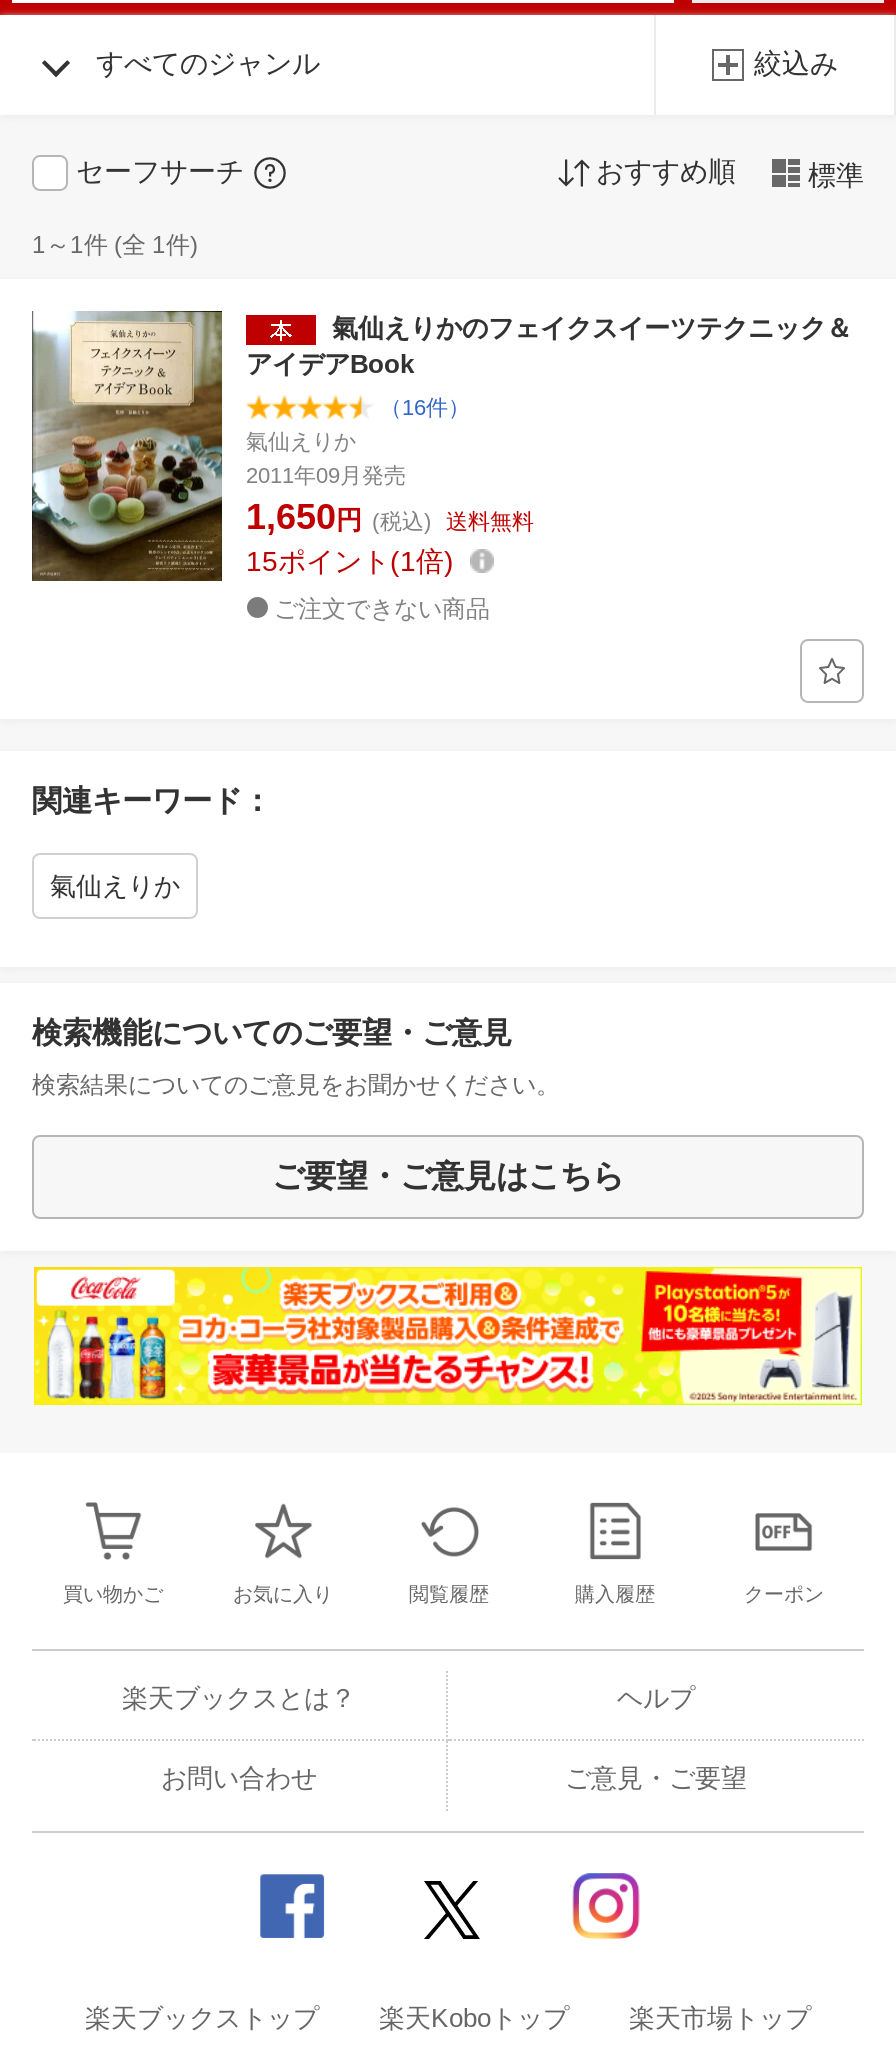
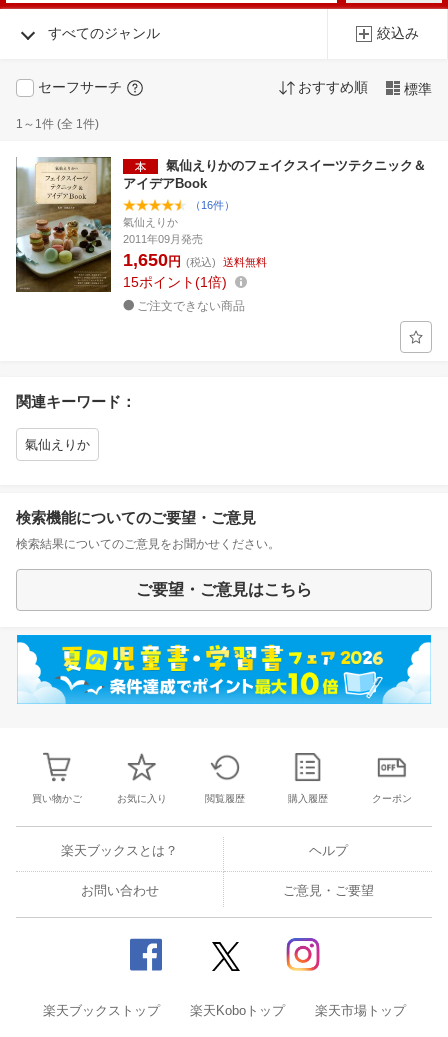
- [image]
+ [image]
